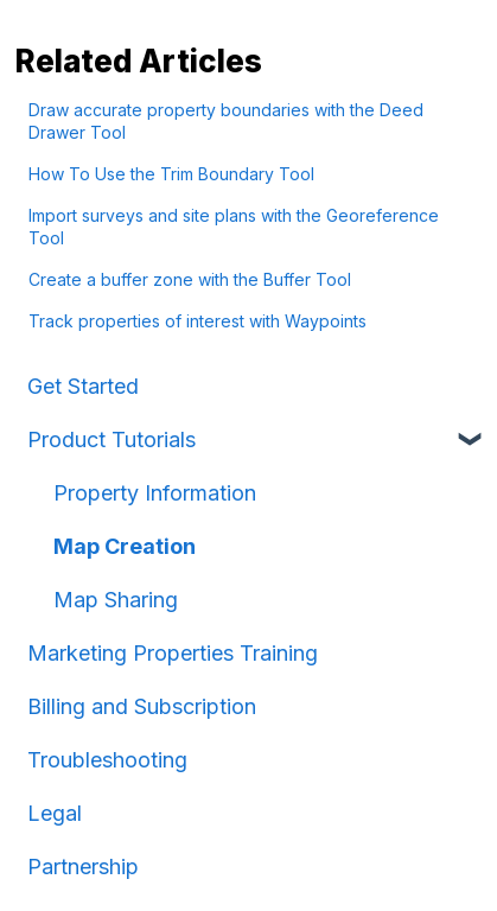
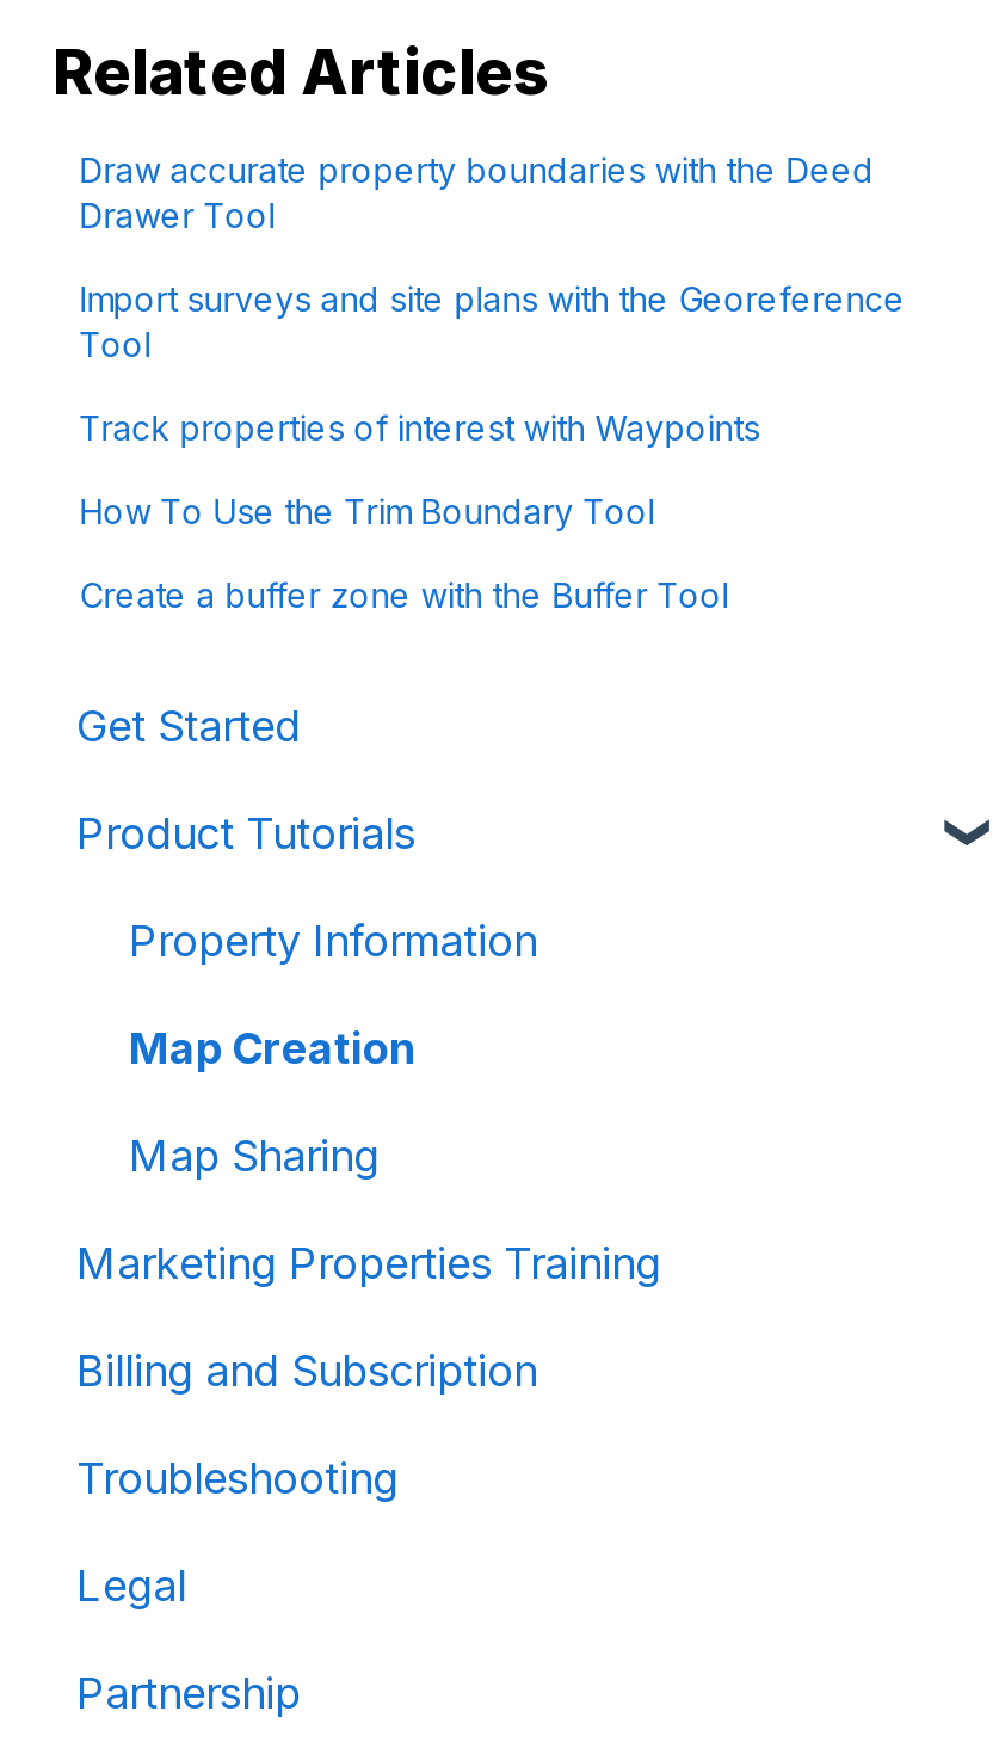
moved down: How To Use the Trim Boundary Tool

moved up: Import surveys and site plans with the Georeference | Tool

moved down: Create a buffer zone with the Buffer Tool

moved up: Track properties of interest with Waypoints
